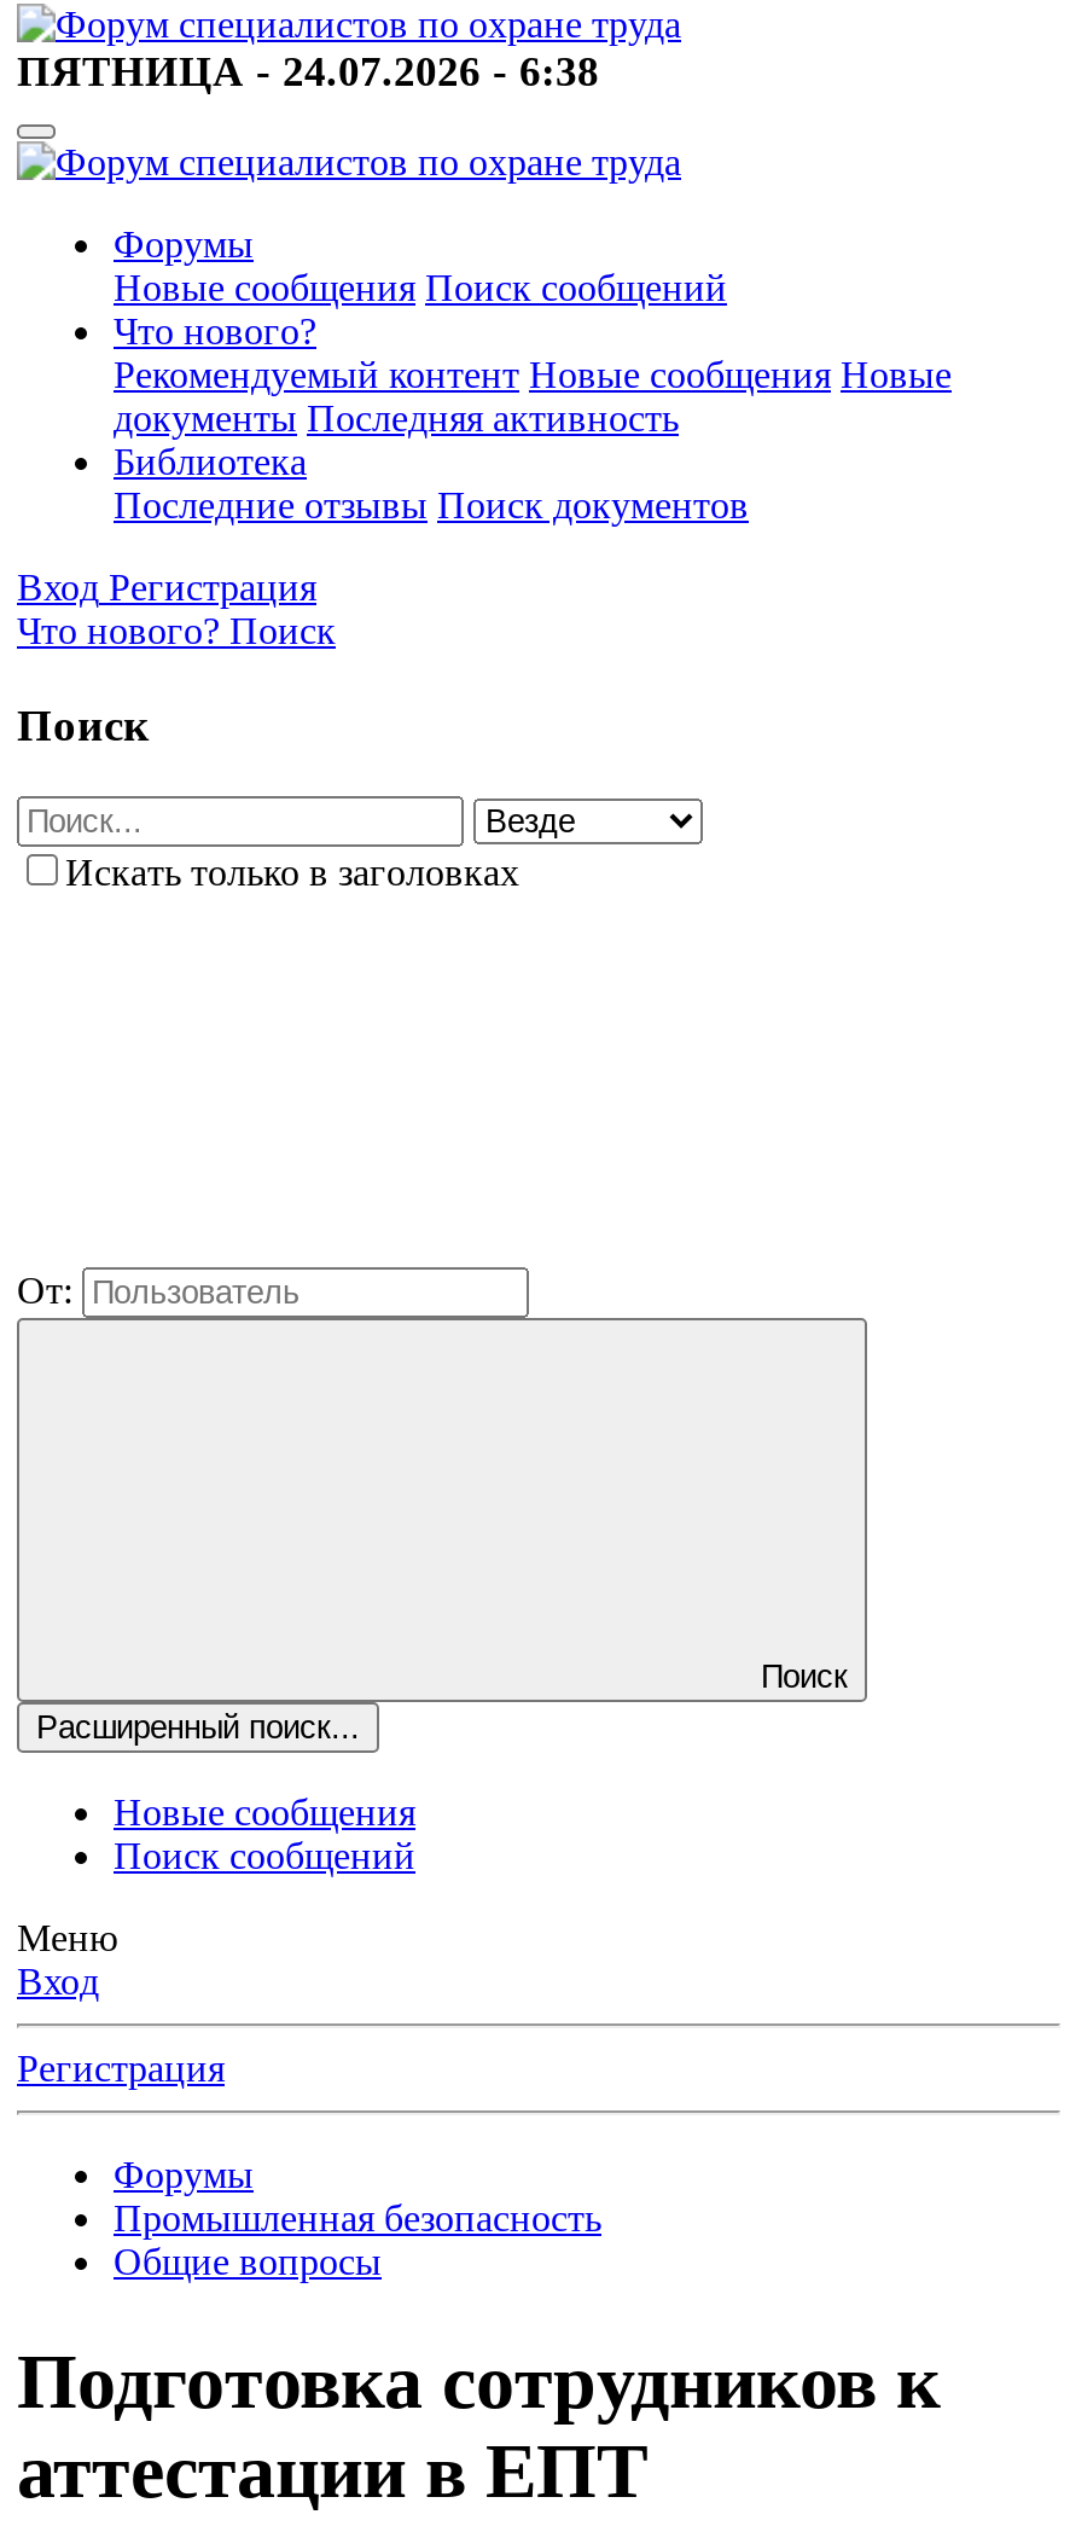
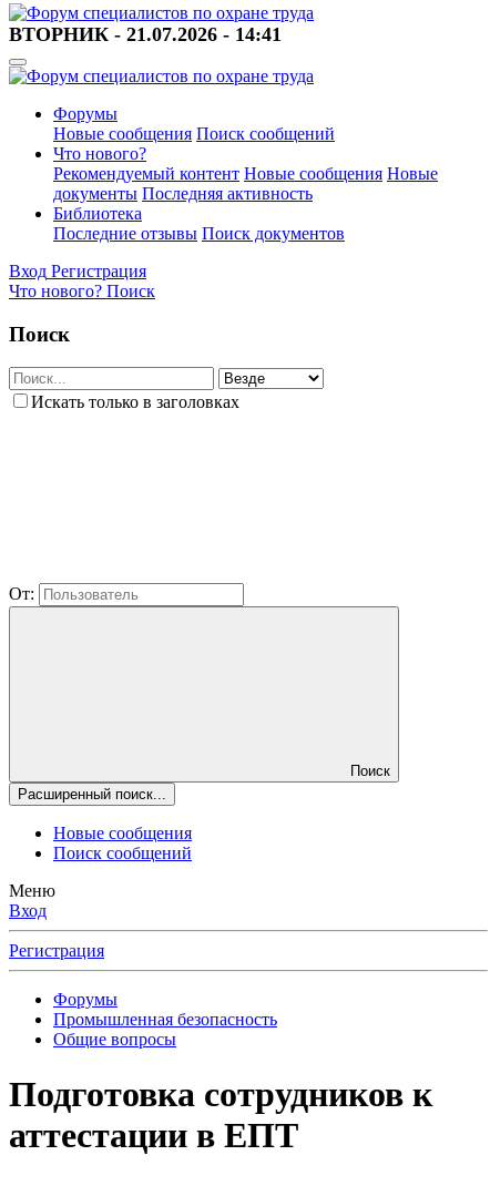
- ПЯТНИЦА - 24.07.2026 - 6:38
+ ВТОРНИК - 21.07.2026 - 14:41
